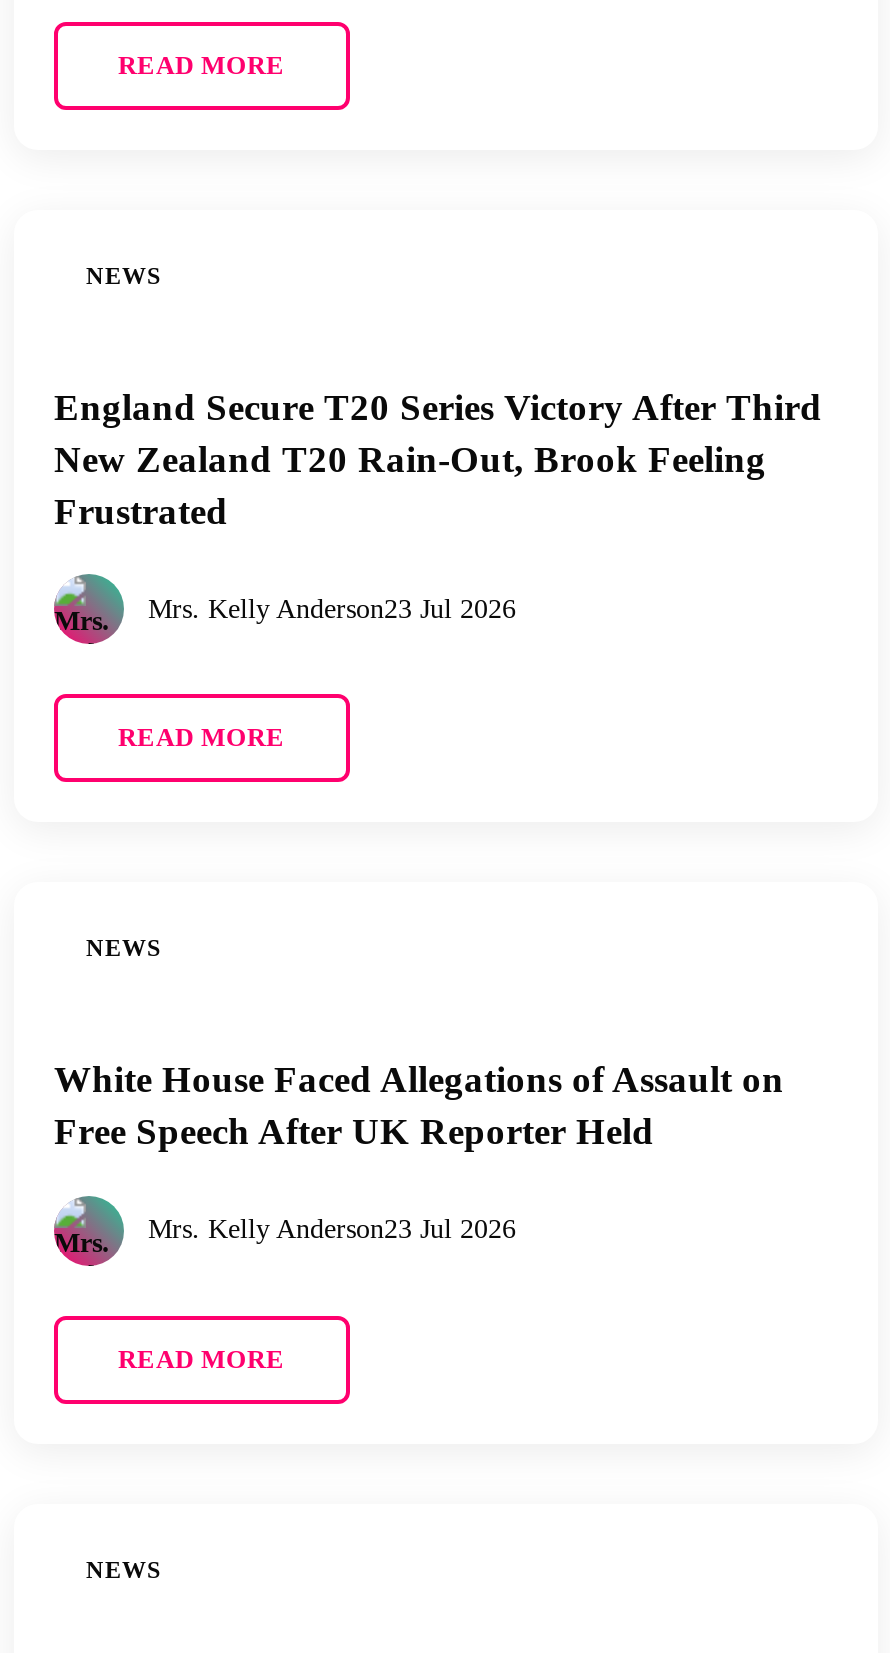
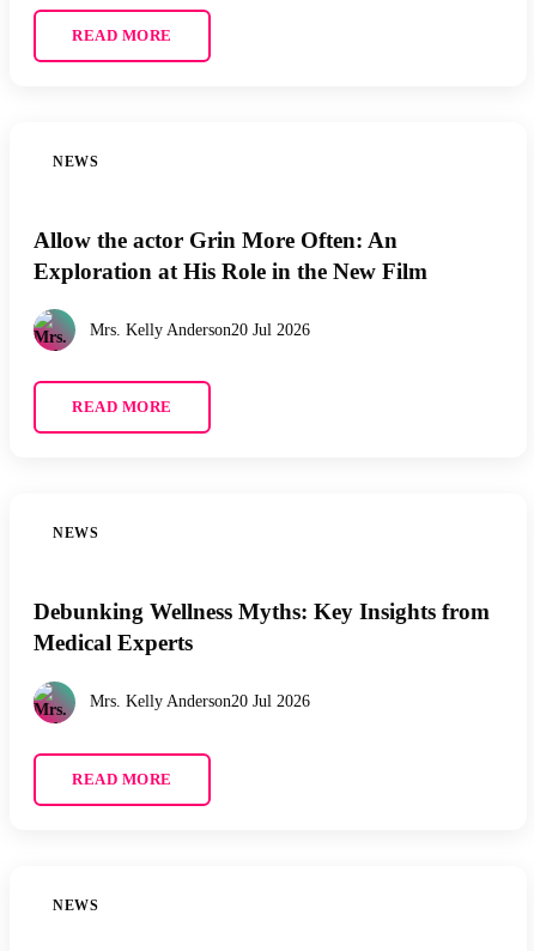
- England Secure T20 Series Victory After Third
- New Zealand T20 Rain-Out, Brook Feeling
- Frustrated
+ Allow the actor Grin More Often: An
+ Exploration at His Role in the New Film

- Mrs. Kelly Anderson23 Jul 2026
+ Mrs. Kelly Anderson20 Jul 2026

- White House Faced Allegations of Assault on
- Free Speech After UK Reporter Held
+ Debunking Wellness Myths: Key Insights from
+ Medical Experts

- Mrs. Kelly Anderson23 Jul 2026
+ Mrs. Kelly Anderson20 Jul 2026
